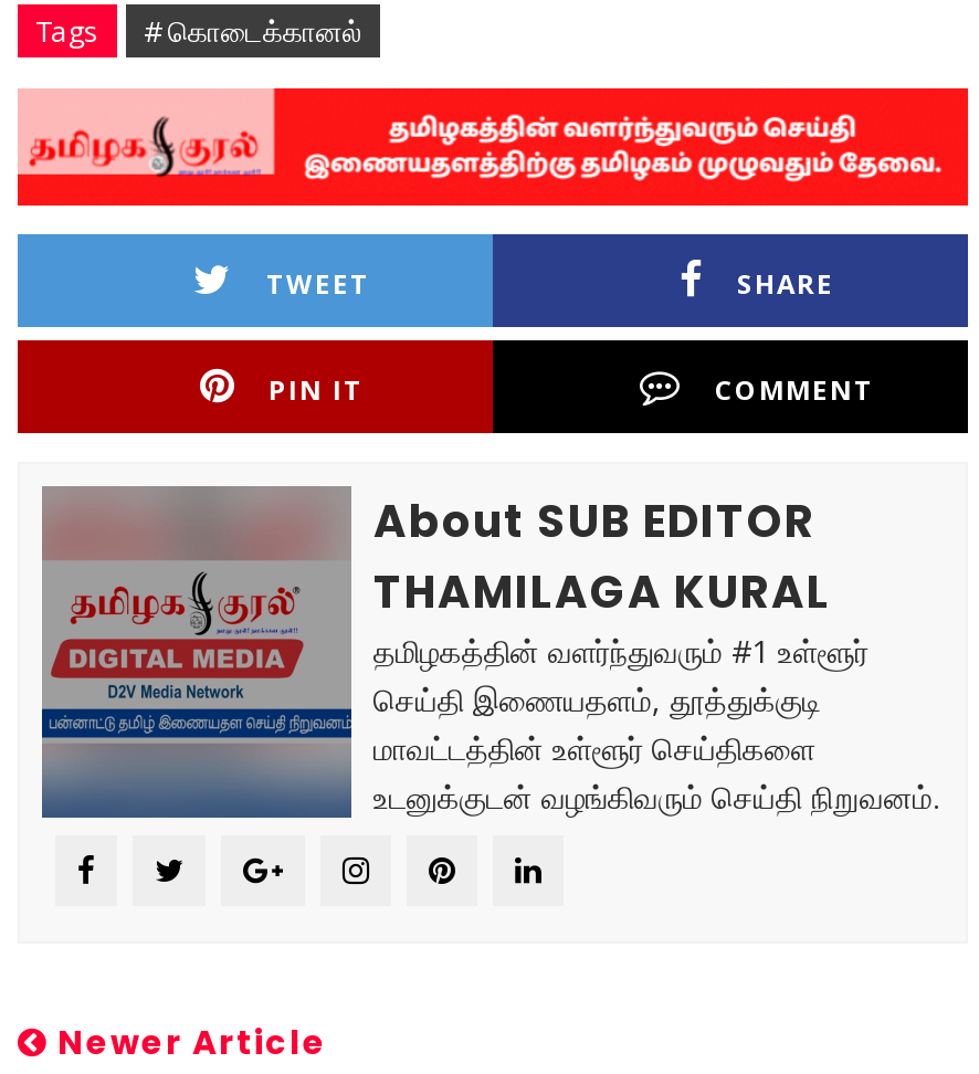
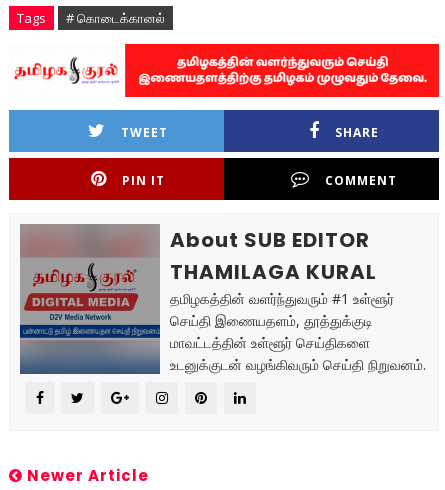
- [image]
+ [image]
